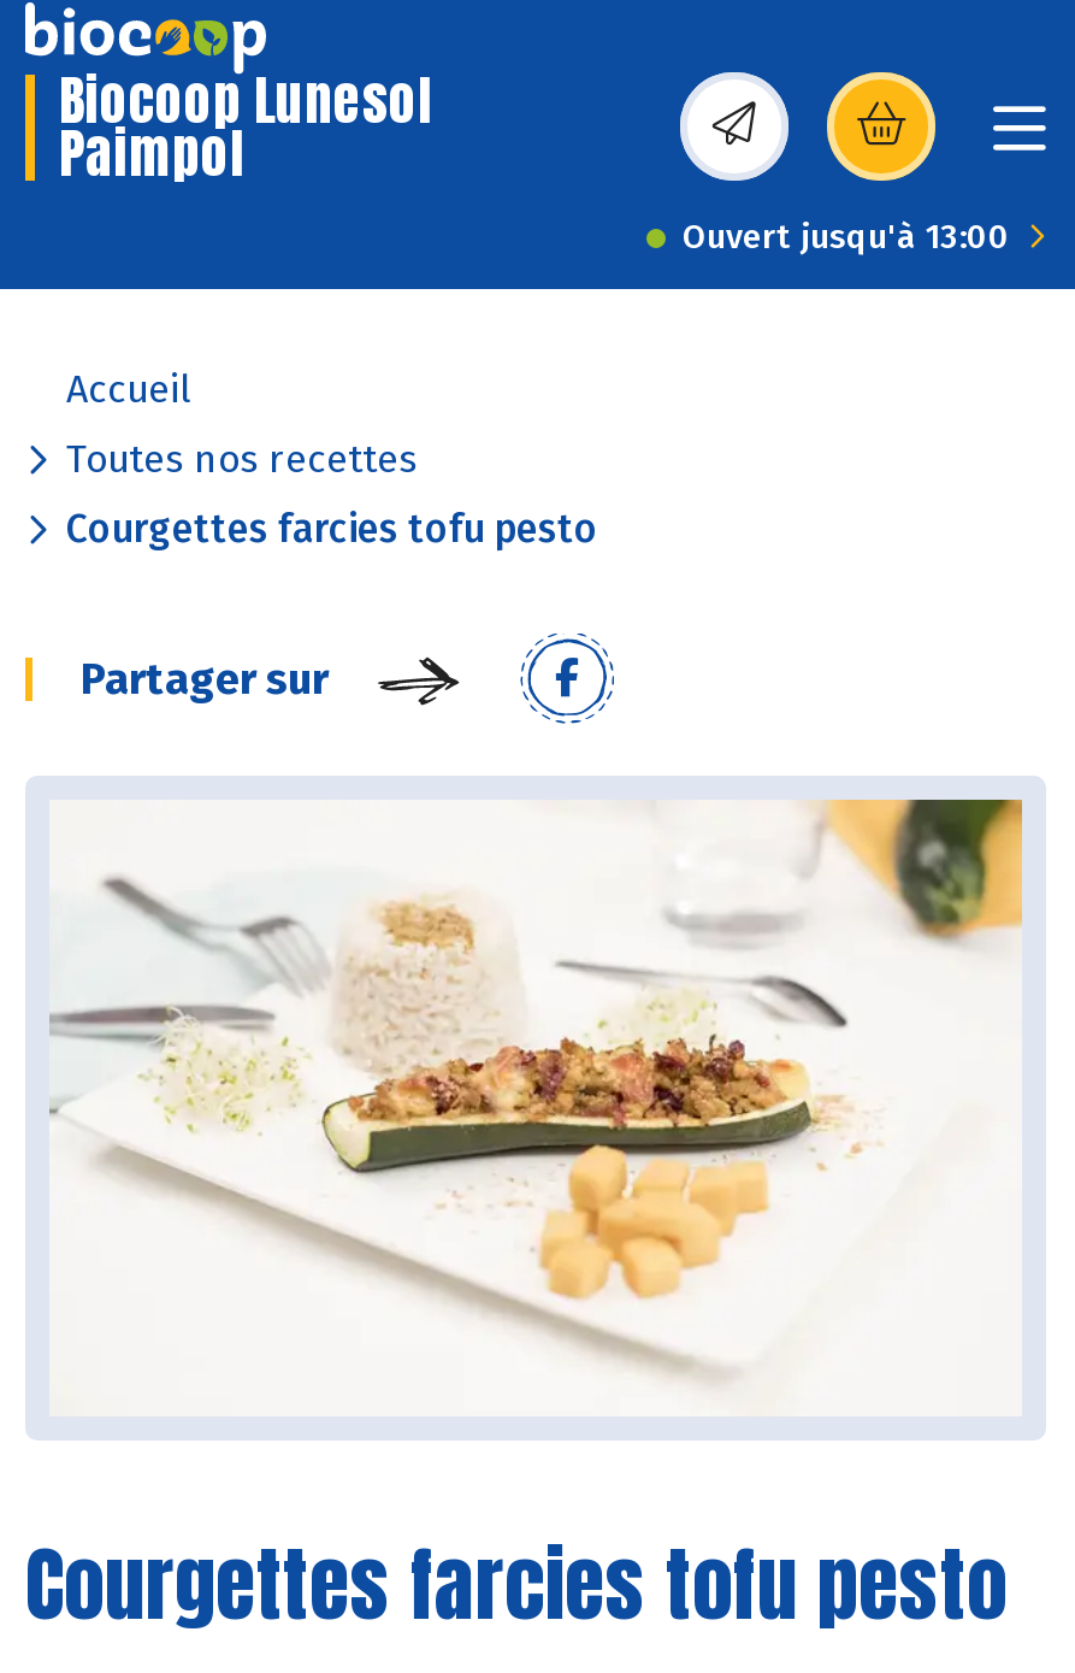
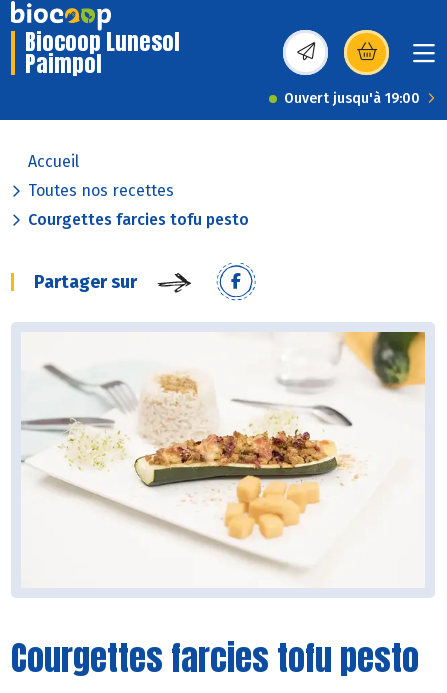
- Ouvert jusqu'à 13:00
+ Ouvert jusqu'à 19:00
